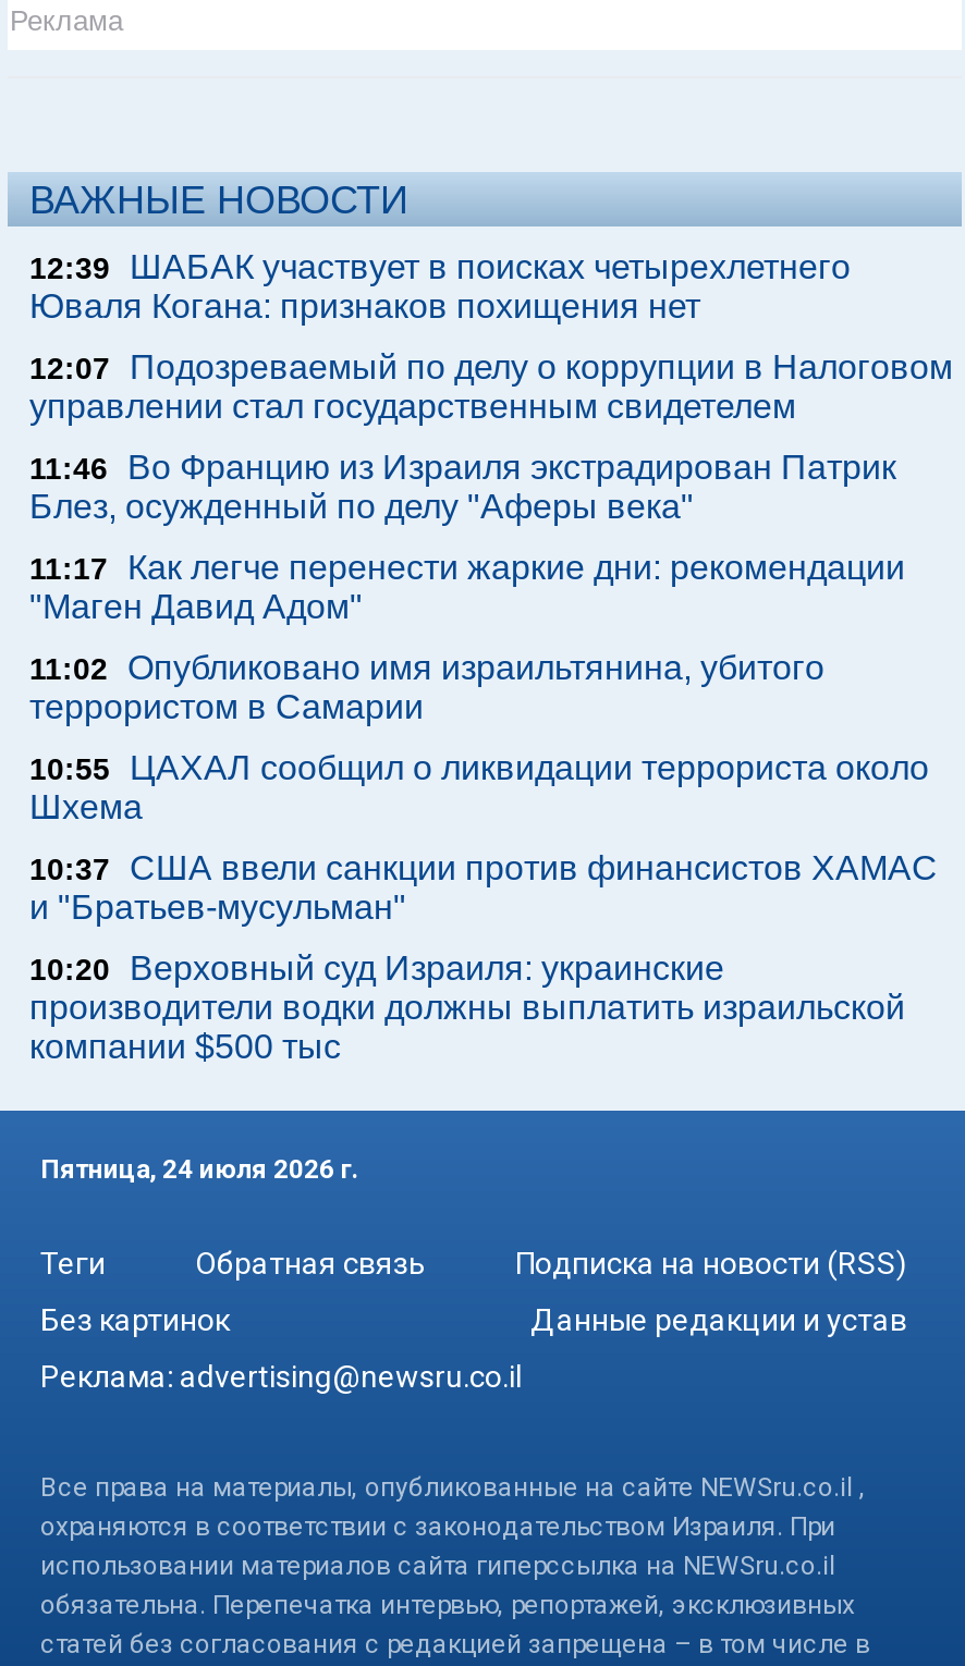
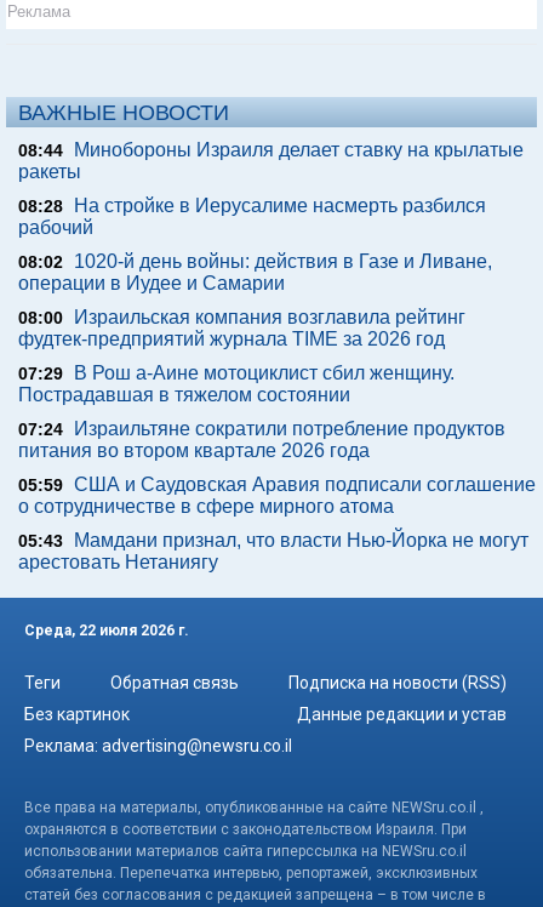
- 12:39 ШАБАК участвует в поисках четырехлетнего
- Юваля Когана: признаков похищения нет
+ 08:44 Минобороны Израиля делает ставку на крылатые
+ ракеты

- 12:07 Подозреваемый по делу о коррупции в Налоговом
- управлении стал государственным свидетелем
+ 08:28 На стройке в Иерусалиме насмерть разбился
+ рабочий

- 11:46 Во Францию из Израиля экстрадирован Патрик
- Блез, осужденный по делу "Аферы века"
+ 08:02 1020-й день войны: действия в Газе и Ливане,
+ операции в Иудее и Самарии

- 11:17 Как легче перенести жаркие дни: рекомендации
- "Маген Давид Адом"
+ 08:00 Израильская компания возглавила рейтинг
+ фудтек-предприятий журнала TIME за 2026 год

- 11:02 Опубликовано имя израильтянина, убитого
- террористом в Самарии
+ 07:29 В Рош а-Аине мотоциклист сбил женщину.
+ Пострадавшая в тяжелом состоянии

- 10:55 ЦАХАЛ сообщил о ликвидации террориста около
- Шхема
+ 07:24 Израильтяне сократили потребление продуктов
+ питания во втором квартале 2026 года

- 10:37 США ввели санкции против финансистов ХАМАС
- и "Братьев-мусульман"
+ 05:59 США и Саудовская Аравия подписали соглашение
+ о сотрудничестве в сфере мирного атома

- 10:20 Верховный суд Израиля: украинские
- производители водки должны выплатить израильской
- компании $500 тыс
+ 05:43 Мамдани признал, что власти Нью-Йорка не могут
+ арестовать Нетаниягу

- Пятница, 24 июля 2026 г.
+ Среда, 22 июля 2026 г.
